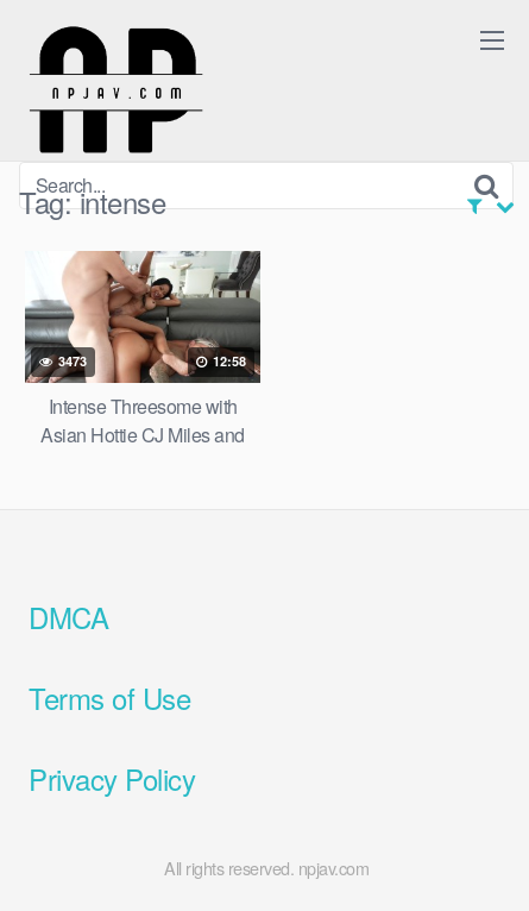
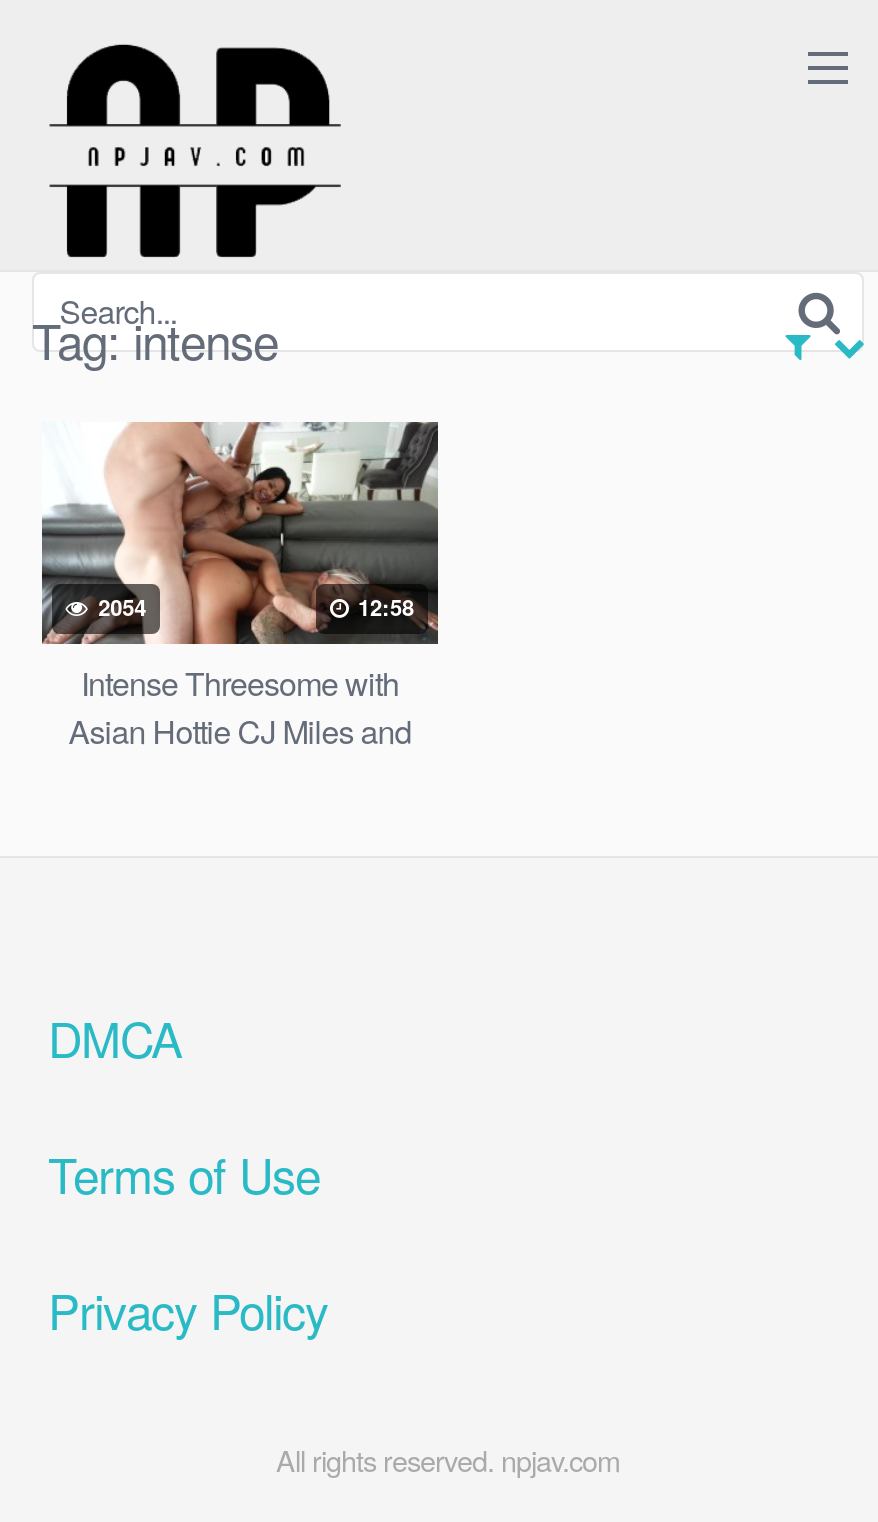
- 3473
+ 2054
